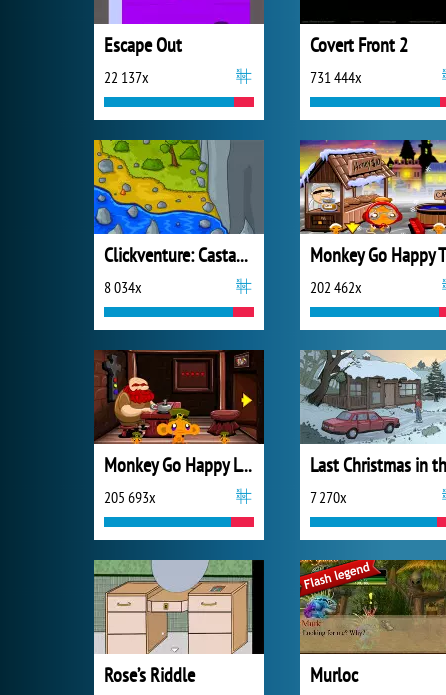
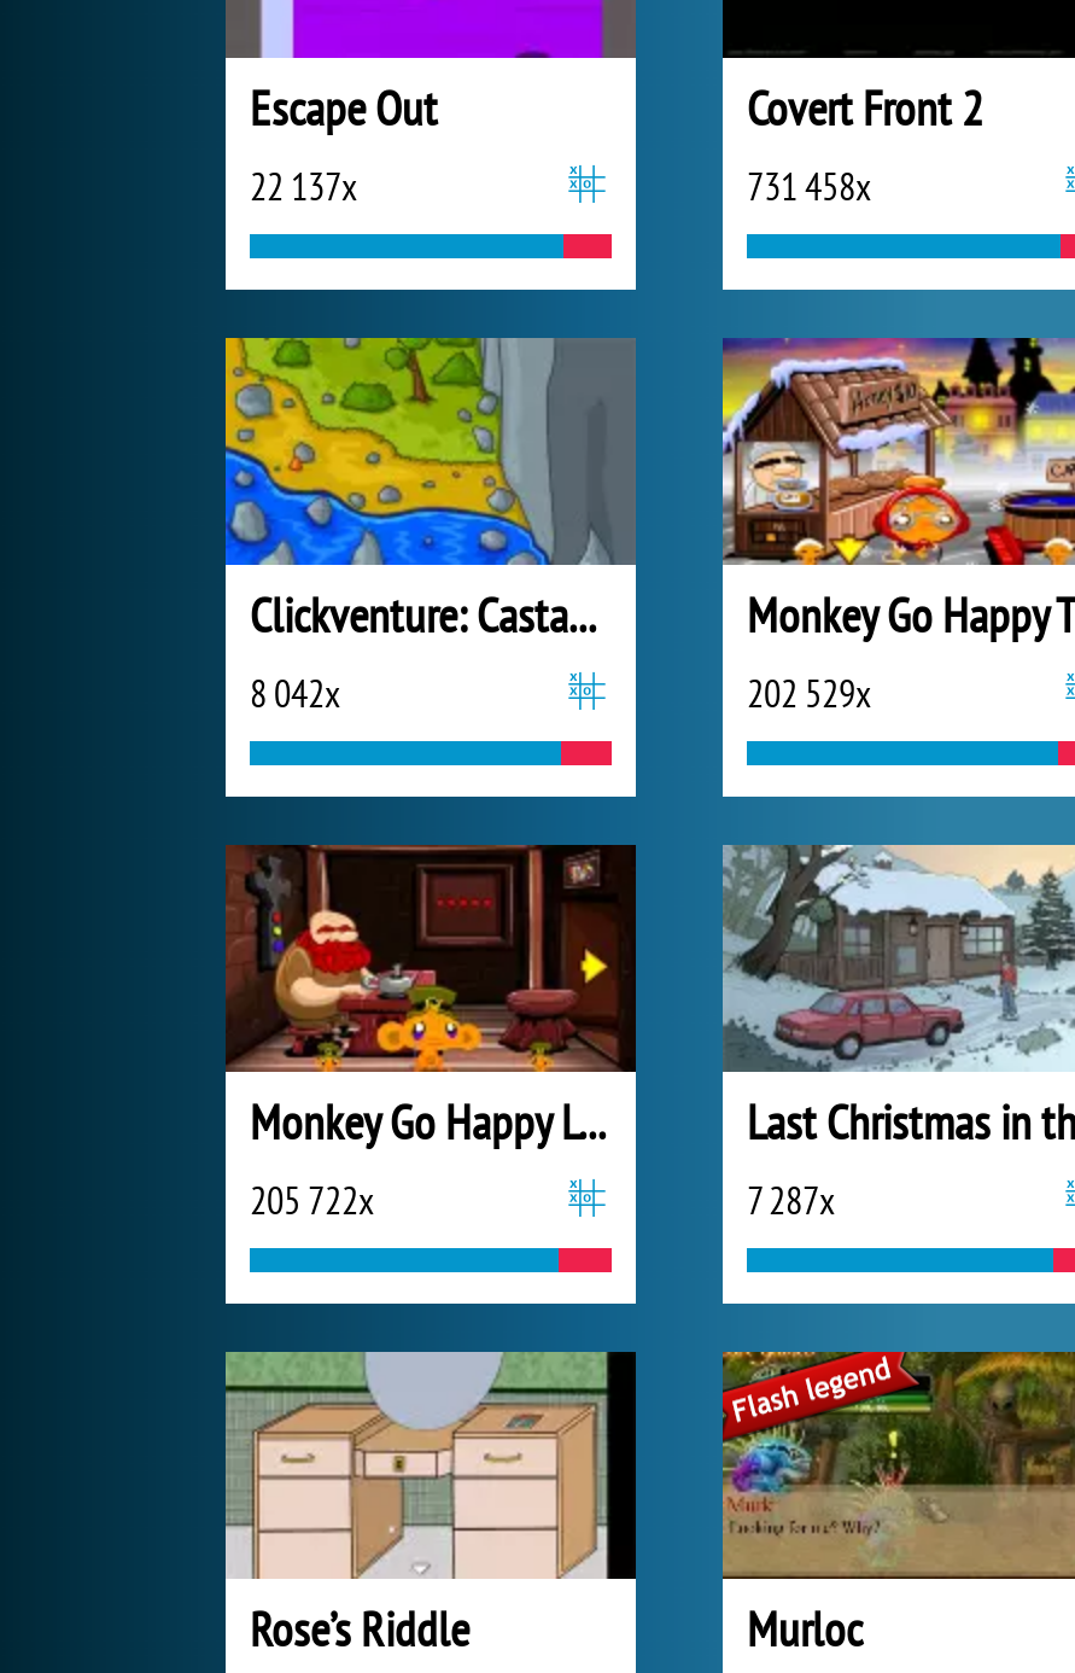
- 731 444x
+ 731 458x

- 8 034x
- 202 462x
+ 8 042x
+ 202 529x

- 205 693x
- 7 270x
+ 205 722x
+ 7 287x
